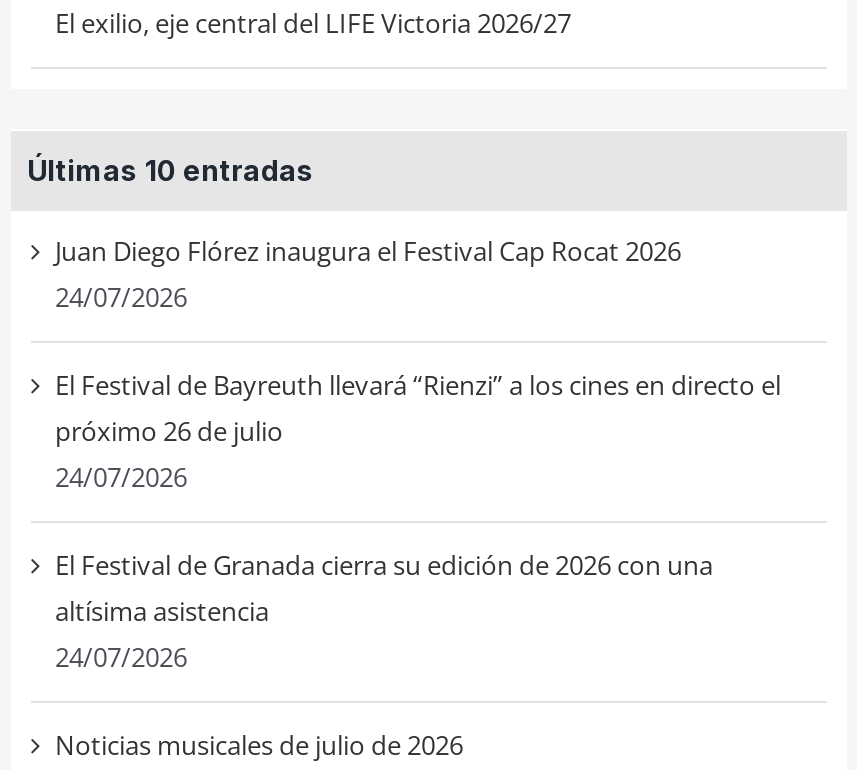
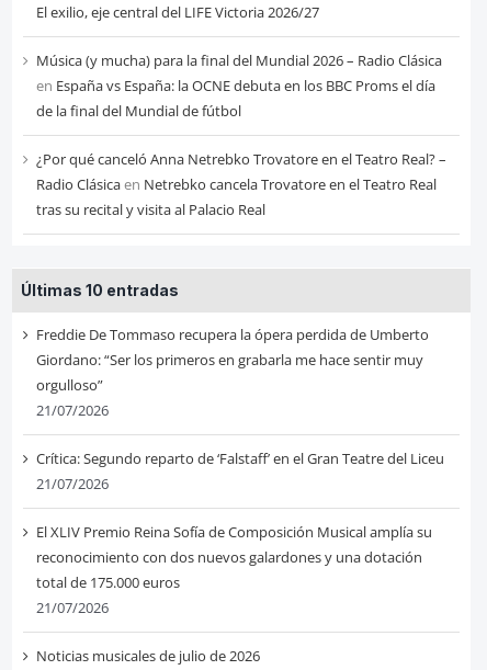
+ Música (y mucha) para la final del Mundial 2026 – Radio Clásica
+ en España vs España: la OCNE debuta en los BBC Proms el día
+ de la final del Mundial de fútbol
+ ¿Por qué canceló Anna Netrebko Trovatore en el Teatro Real? –
+ Radio Clásica en Netrebko cancela Trovatore en el Teatro Real
+ tras su recital y visita al Palacio Real

- Juan Diego Flórez inaugura el Festival Cap Rocat 2026
- 24/07/2026
+ Freddie De Tommaso recupera la ópera perdida de Umberto
+ Giordano: “Ser los primeros en grabarla me hace sentir muy
+ orgulloso”
+ 21/07/2026

- El Festival de Bayreuth llevará “Rienzi” a los cines en directo el
- próximo 26 de julio
- 24/07/2026
+ Crítica: Segundo reparto de ‘Falstaff’ en el Gran Teatre del Liceu
+ 21/07/2026

- El Festival de Granada cierra su edición de 2026 con una
- altísima asistencia
- 24/07/2026
+ El XLIV Premio Reina Sofía de Composición Musical amplía su
+ reconocimiento con dos nuevos galardones y una dotación
+ total de 175.000 euros
+ 21/07/2026
